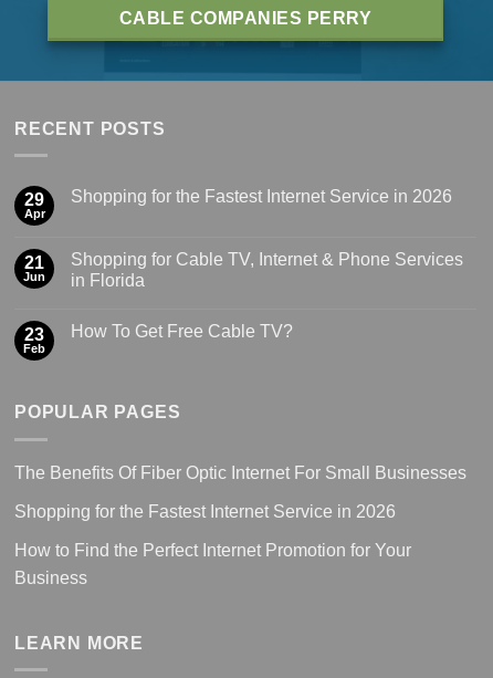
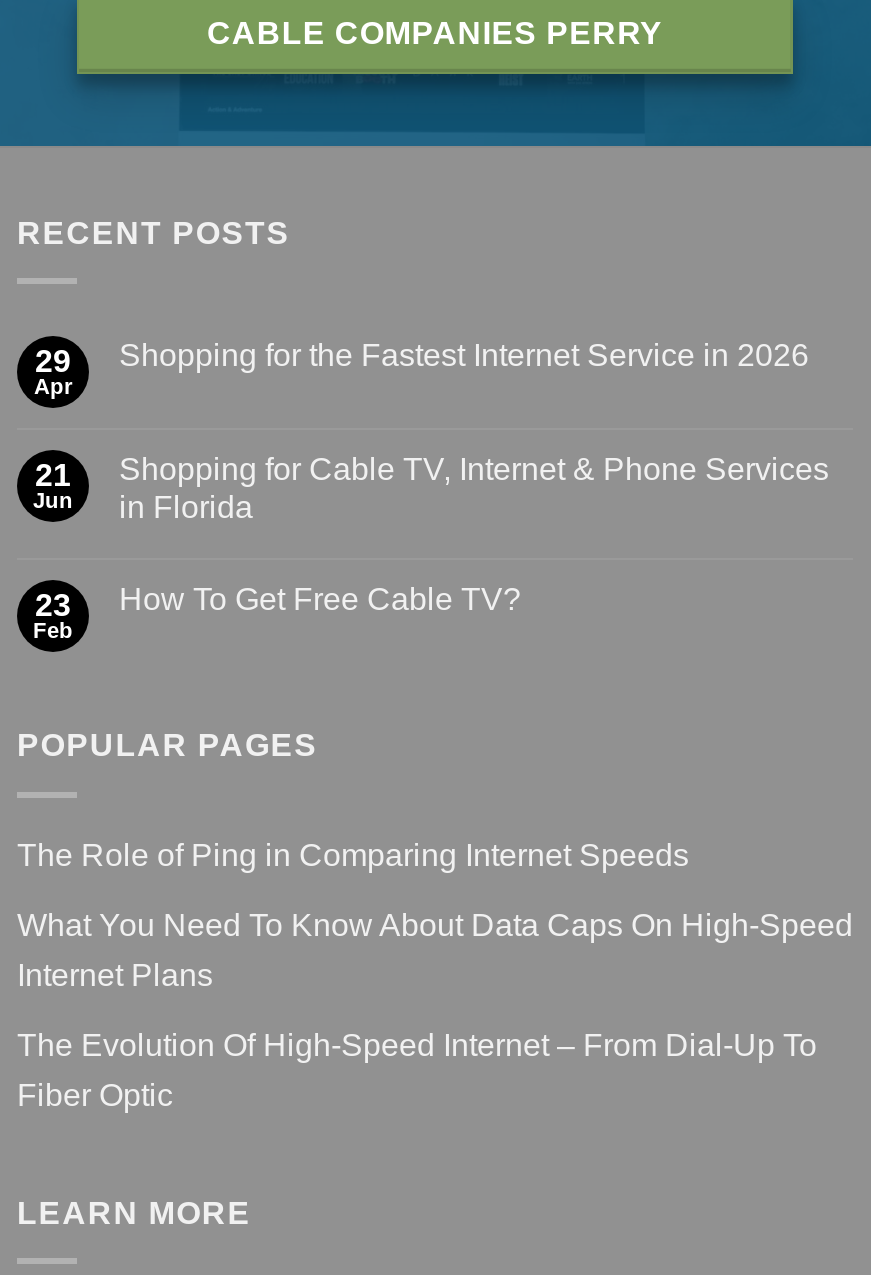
- The Benefits Of Fiber Optic Internet For Small Businesses
- Shopping for the Fastest Internet Service in 2026
- How to Find the Perfect Internet Promotion for Your
- Business
+ The Role of Ping in Comparing Internet Speeds
+ What You Need To Know About Data Caps On High-Speed
+ Internet Plans
+ The Evolution Of High-Speed Internet – From Dial-Up To
+ Fiber Optic
